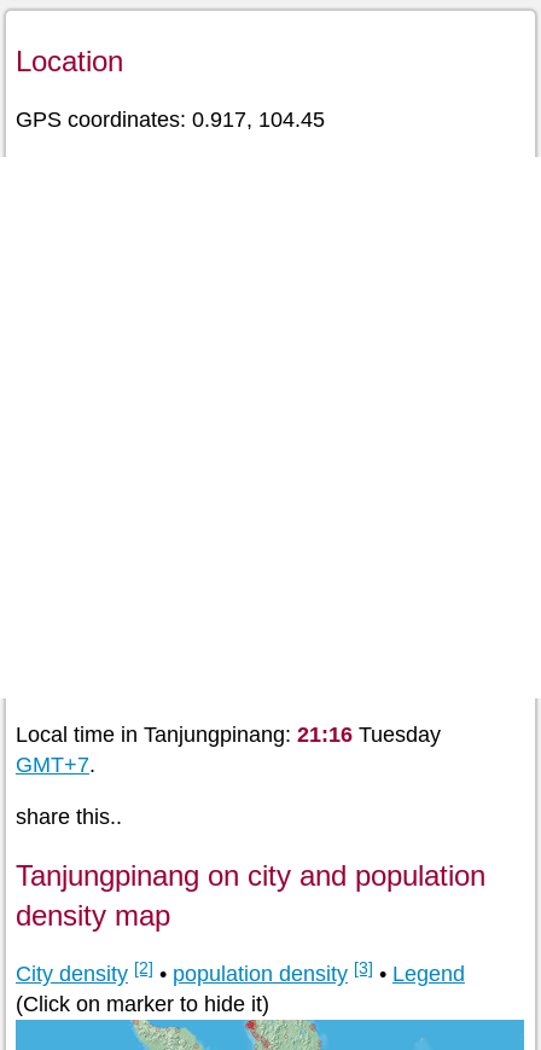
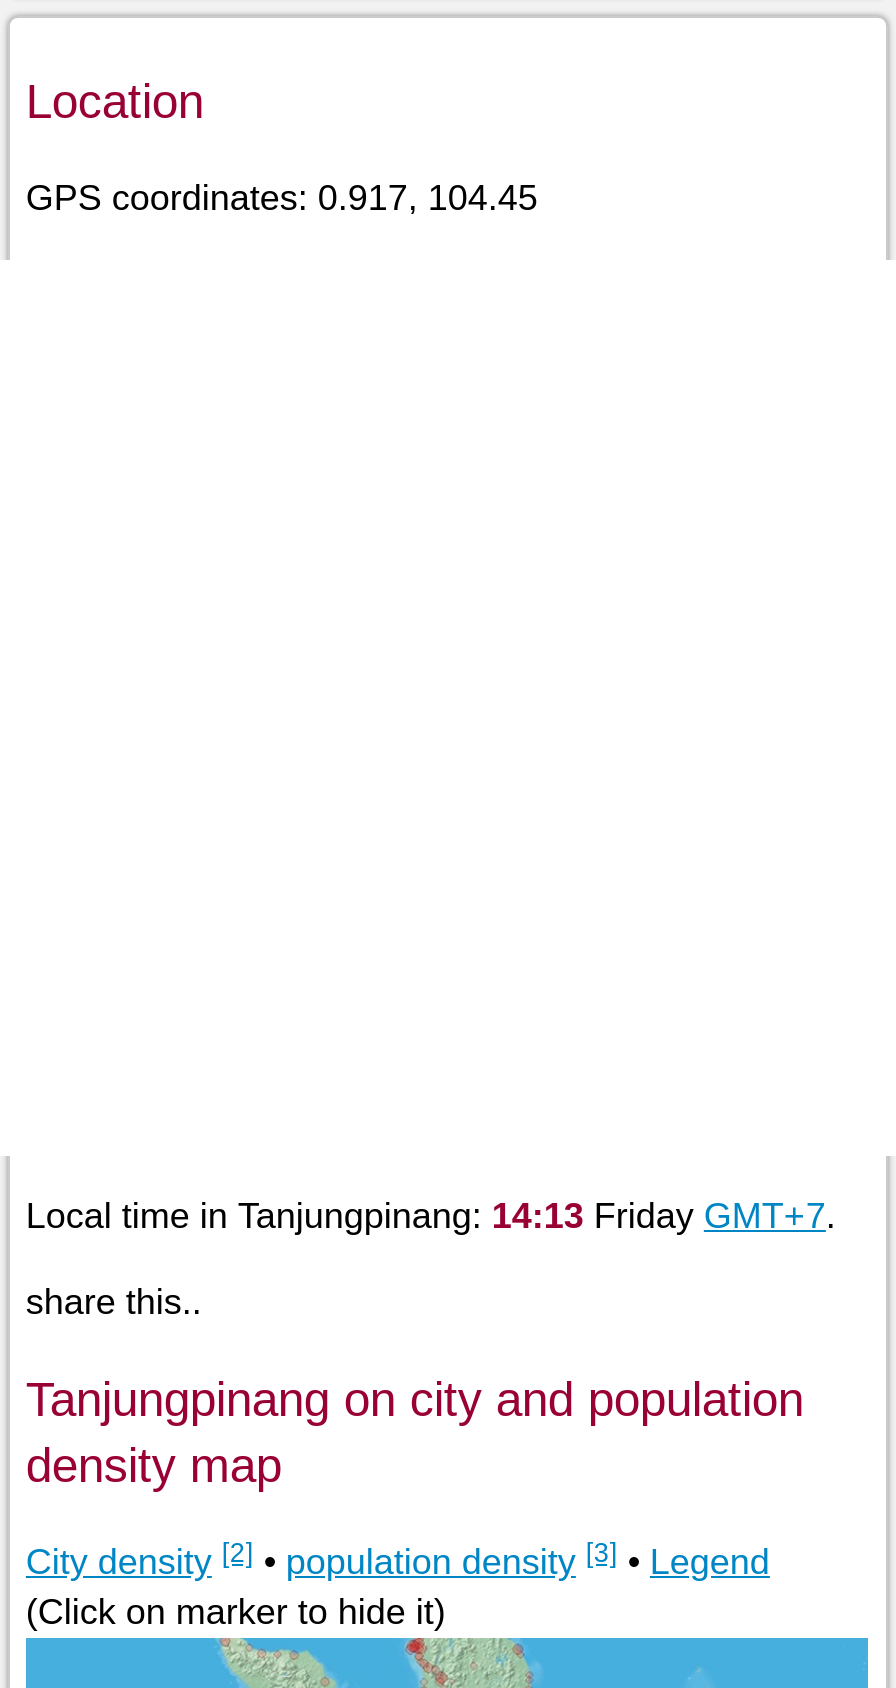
- Local time in Tanjungpinang: 21:16 Tuesday
- GMT+7.
+ Local time in Tanjungpinang: 14:13 Friday GMT+7.
